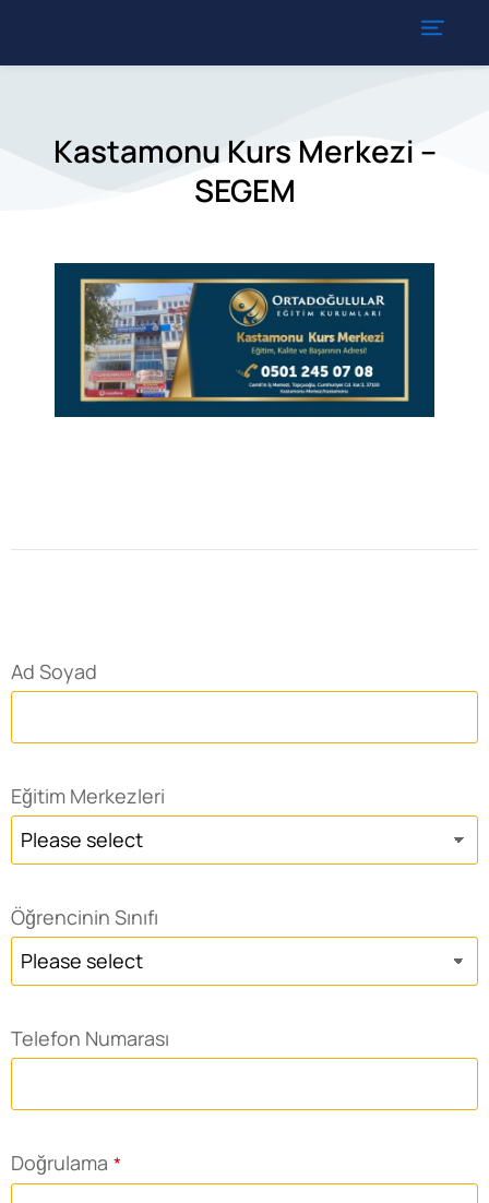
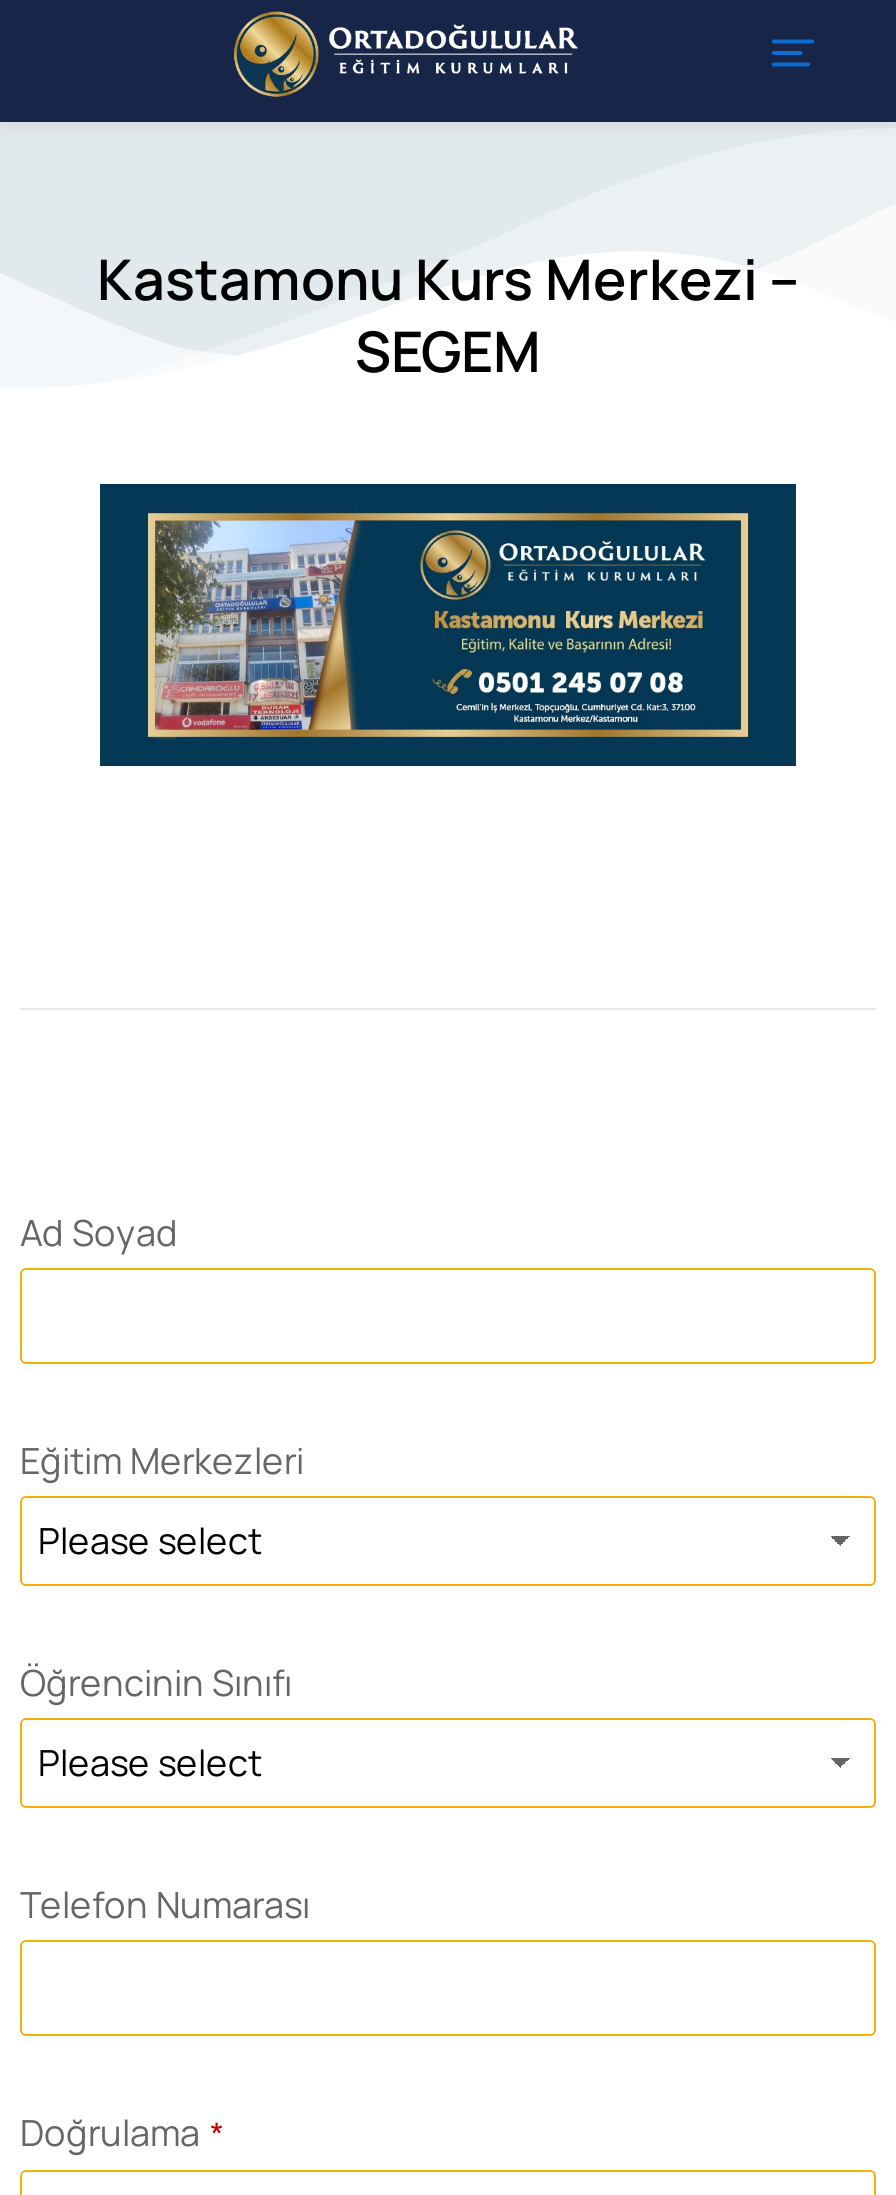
+ [image]
